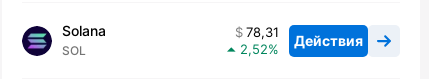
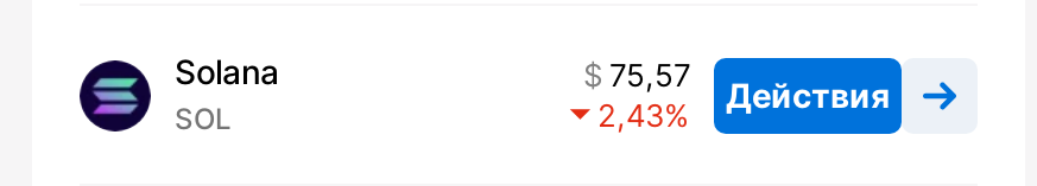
- 78,31 Действия
+ 75,57 Действия

- 2,52
+ 2,43
